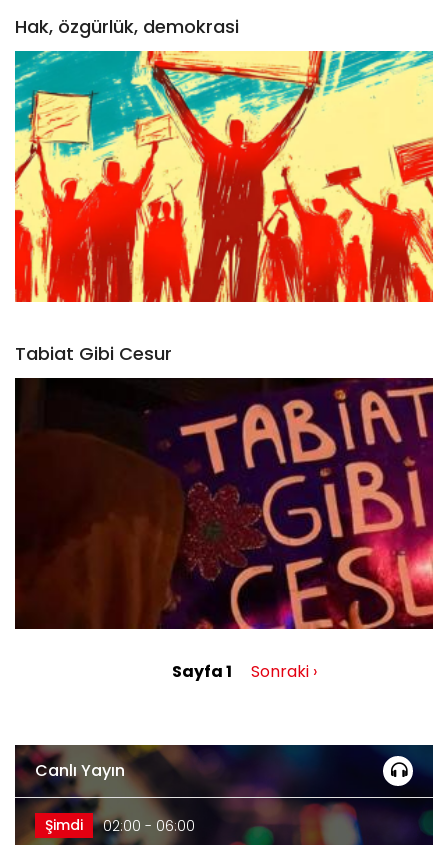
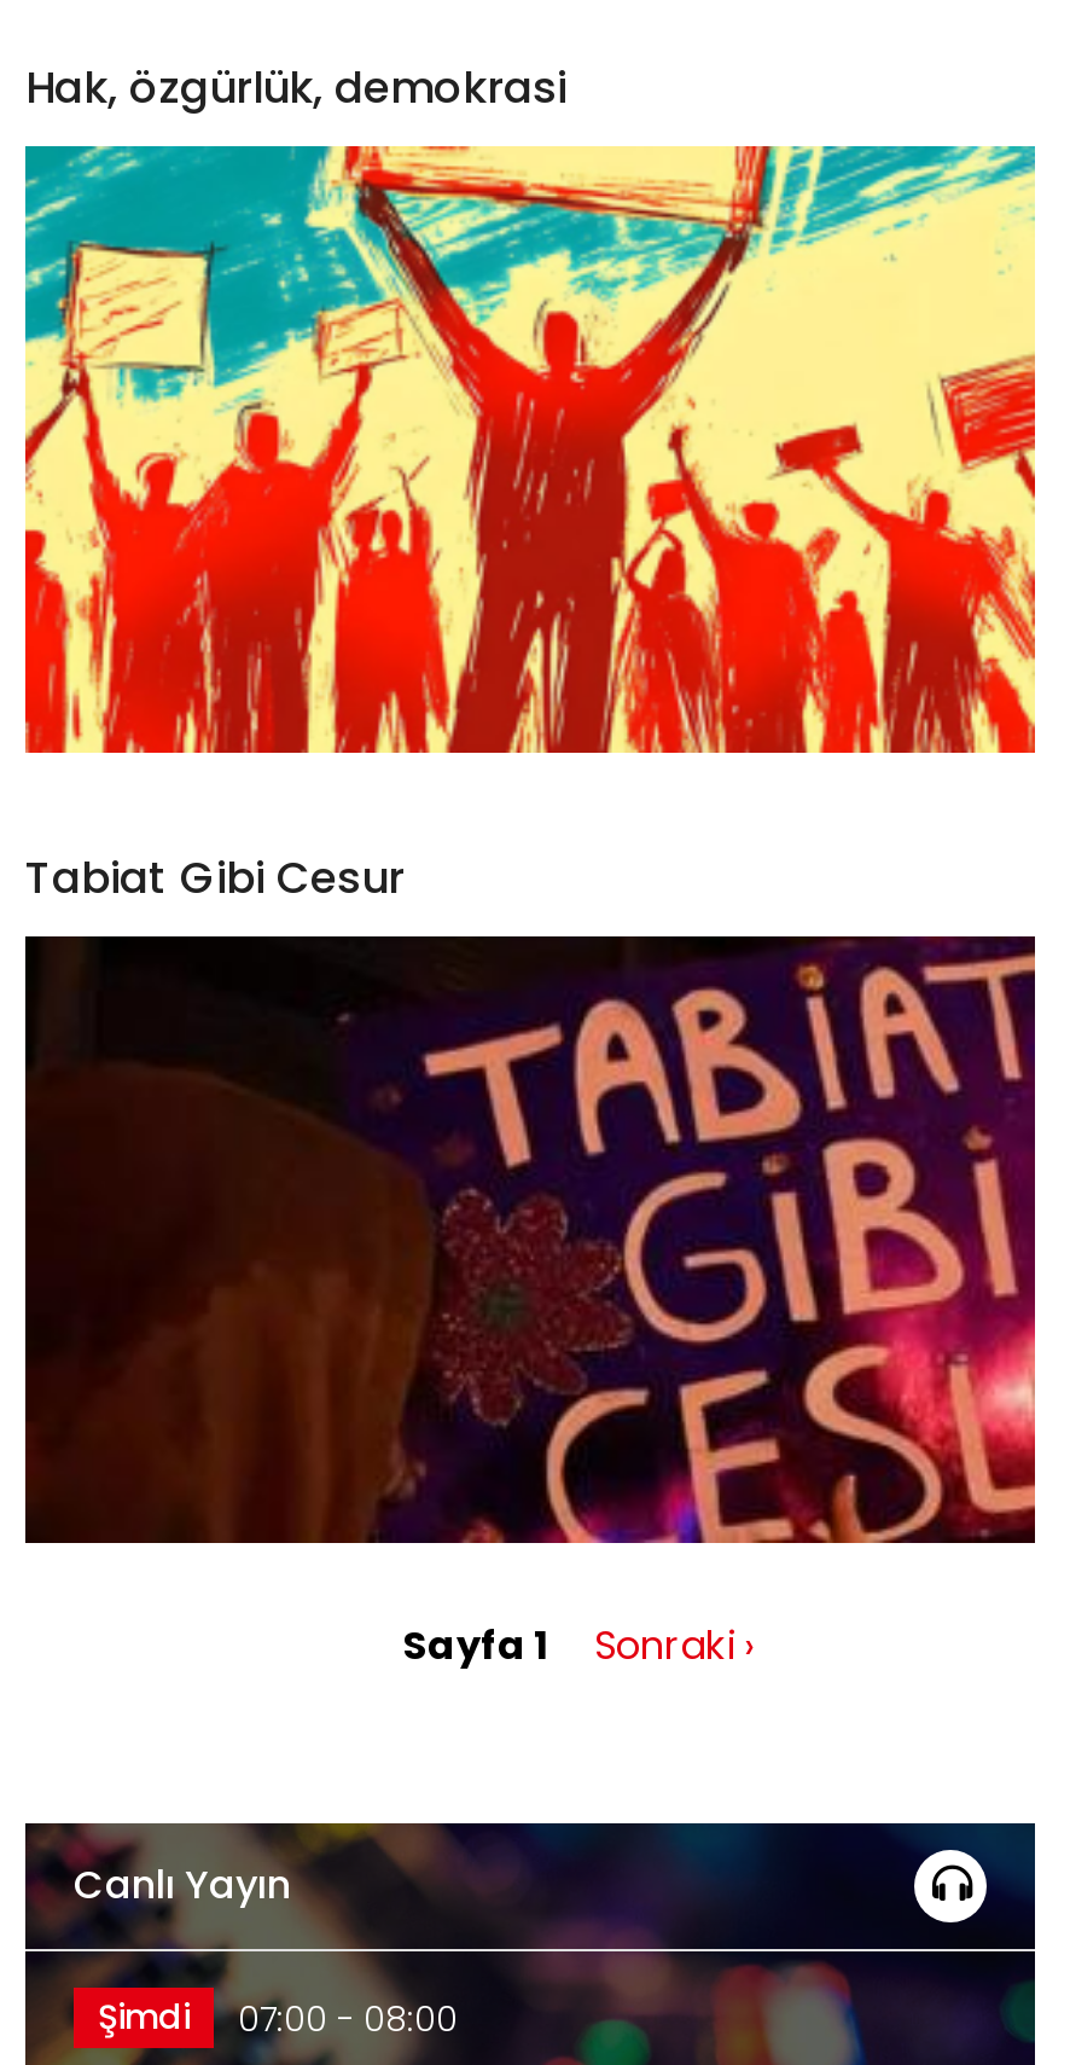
- Şimdi 02:00 - 06:00
+ Şimdi 07:00 - 08:00
